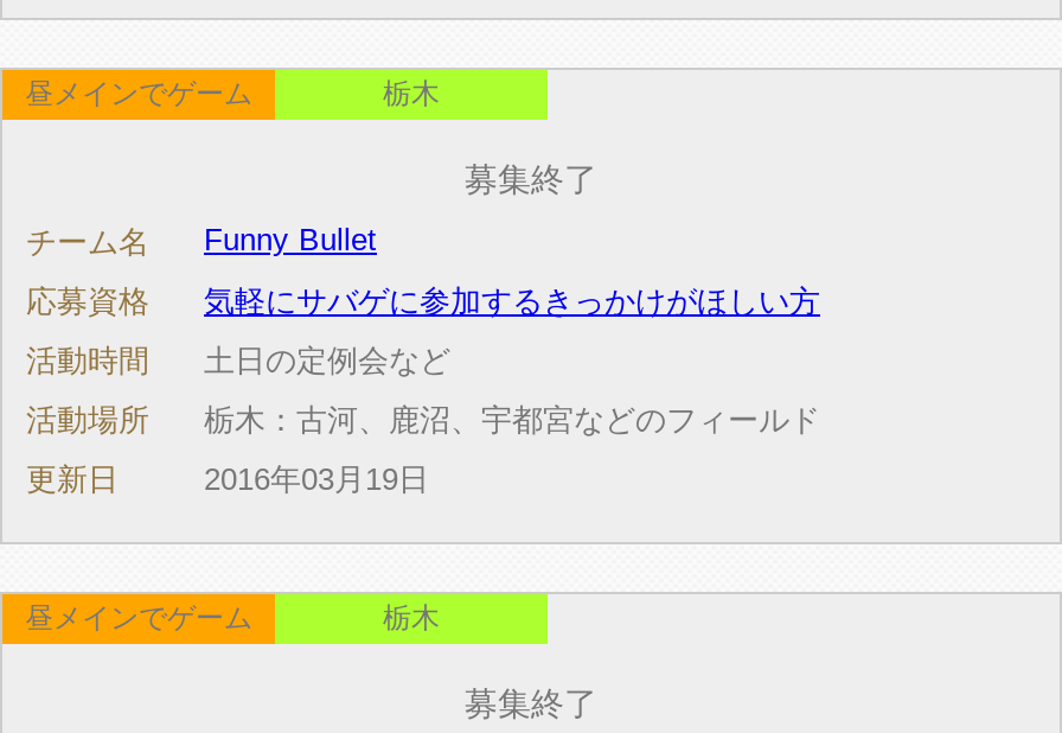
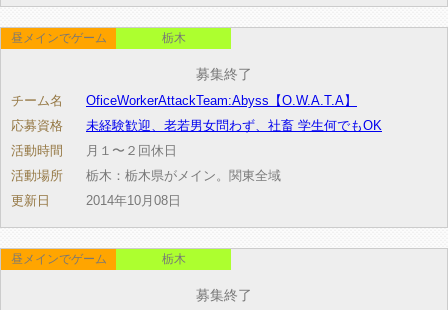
- Funny Bullet
+ OficeWorkerAttackTeam:Abyss【O.W.A.T.A】

- 気軽にサバゲに参加するきっかけがほしい方
+ 未経験歓迎、老若男女問わず、社畜 学生何でもOK

- 土日の定例会など
+ 月１〜２回休日

- 栃木：古河、鹿沼、宇都宮などのフィールド
+ 栃木：栃木県がメイン。関東全域

- 2016年03月19日
+ 2014年10月08日
